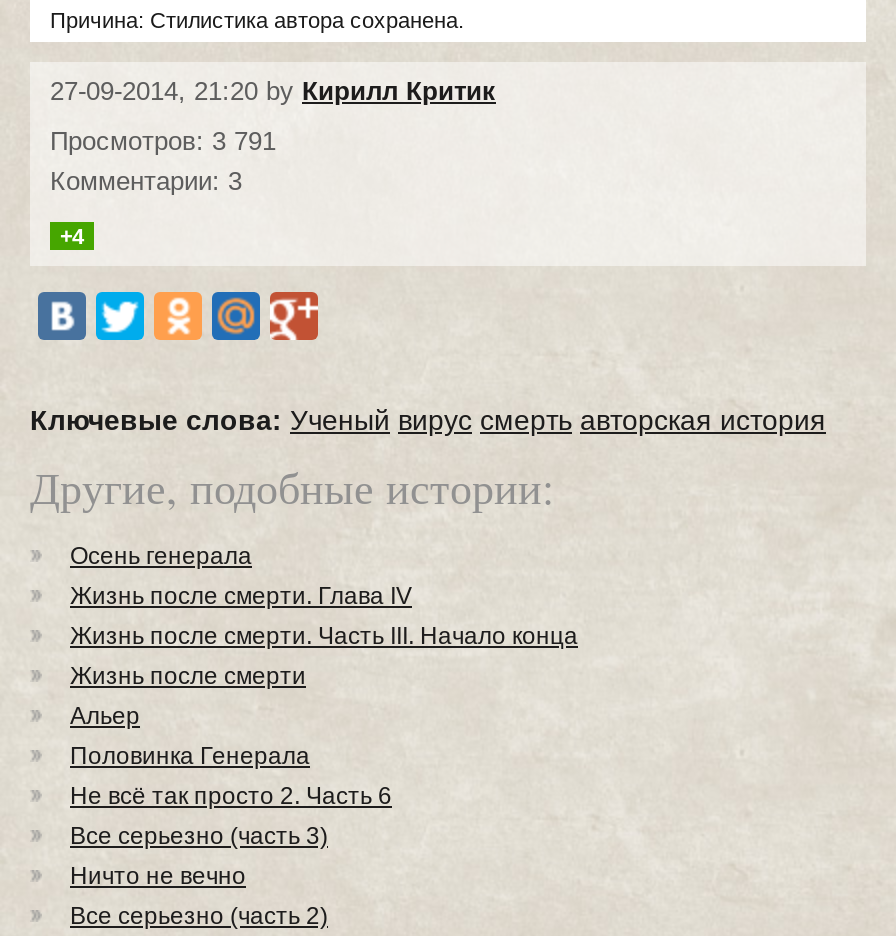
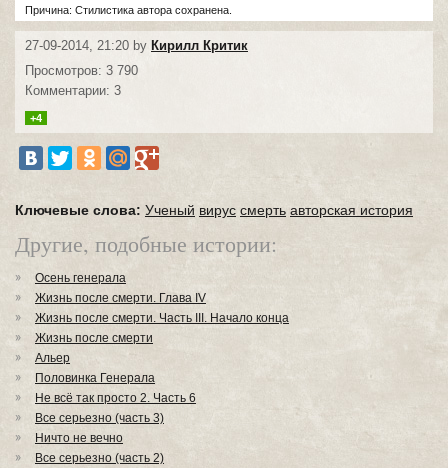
- Просмотров: 3 791
+ Просмотров: 3 790
